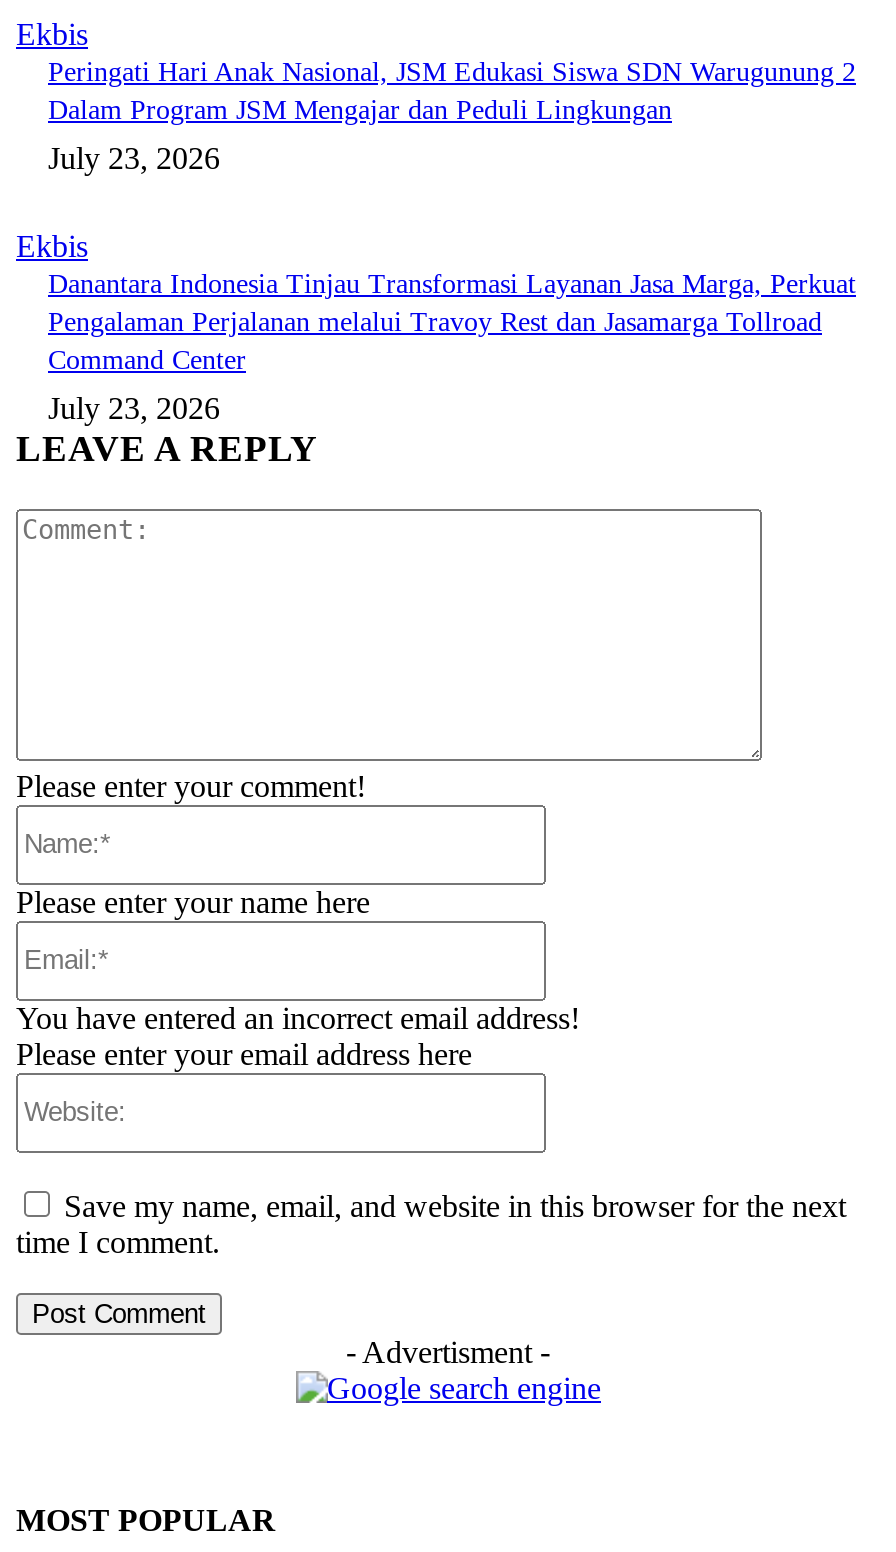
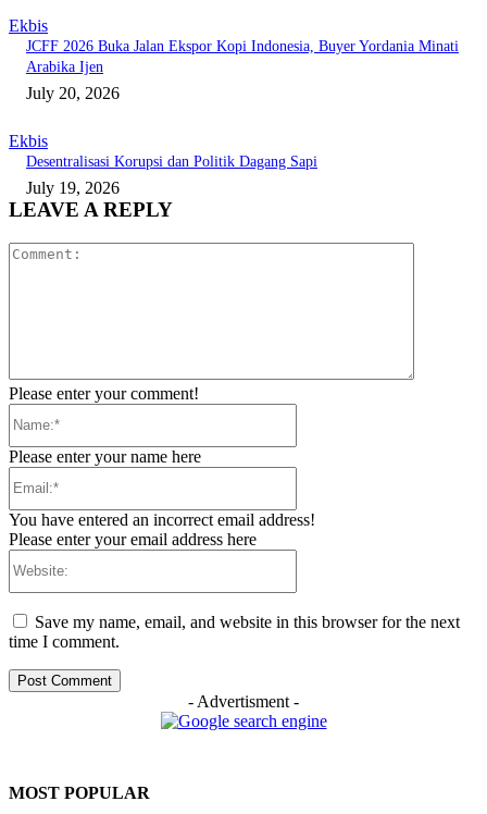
- Peringati Hari Anak Nasional, JSM Edukasi Siswa SDN Warugunung 2
- Dalam Program JSM Mengajar dan Peduli Lingkungan
+ JCFF 2026 Buka Jalan Ekspor Kopi Indonesia, Buyer Yordania Minati
+ Arabika Ijen

- July 23, 2026
+ July 20, 2026

- Danantara Indonesia Tinjau Transformasi Layanan Jasa Marga, Perkuat
- Pengalaman Perjalanan melalui Travoy Rest dan Jasamarga Tollroad
- Command Center
+ Desentralisasi Korupsi dan Politik Dagang Sapi

- July 23, 2026
+ July 19, 2026
